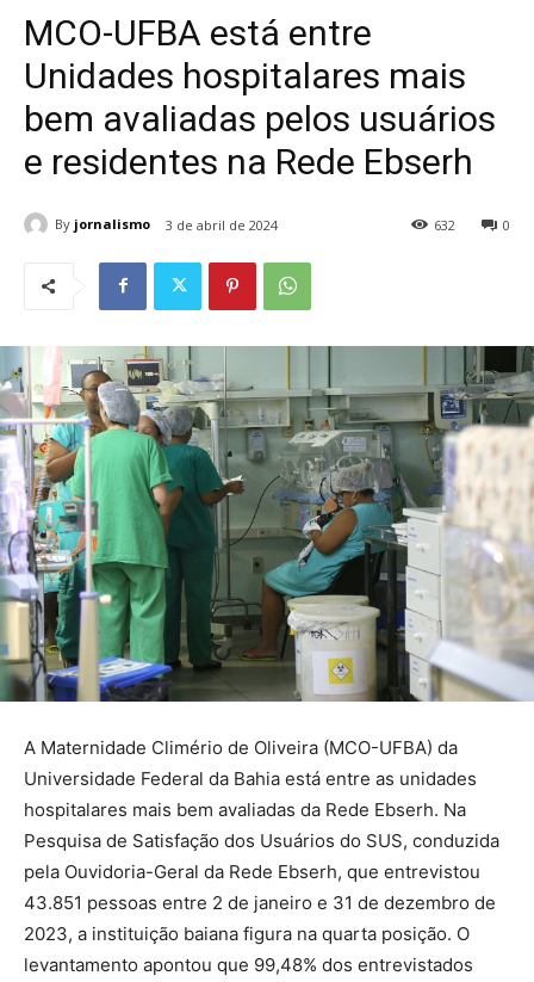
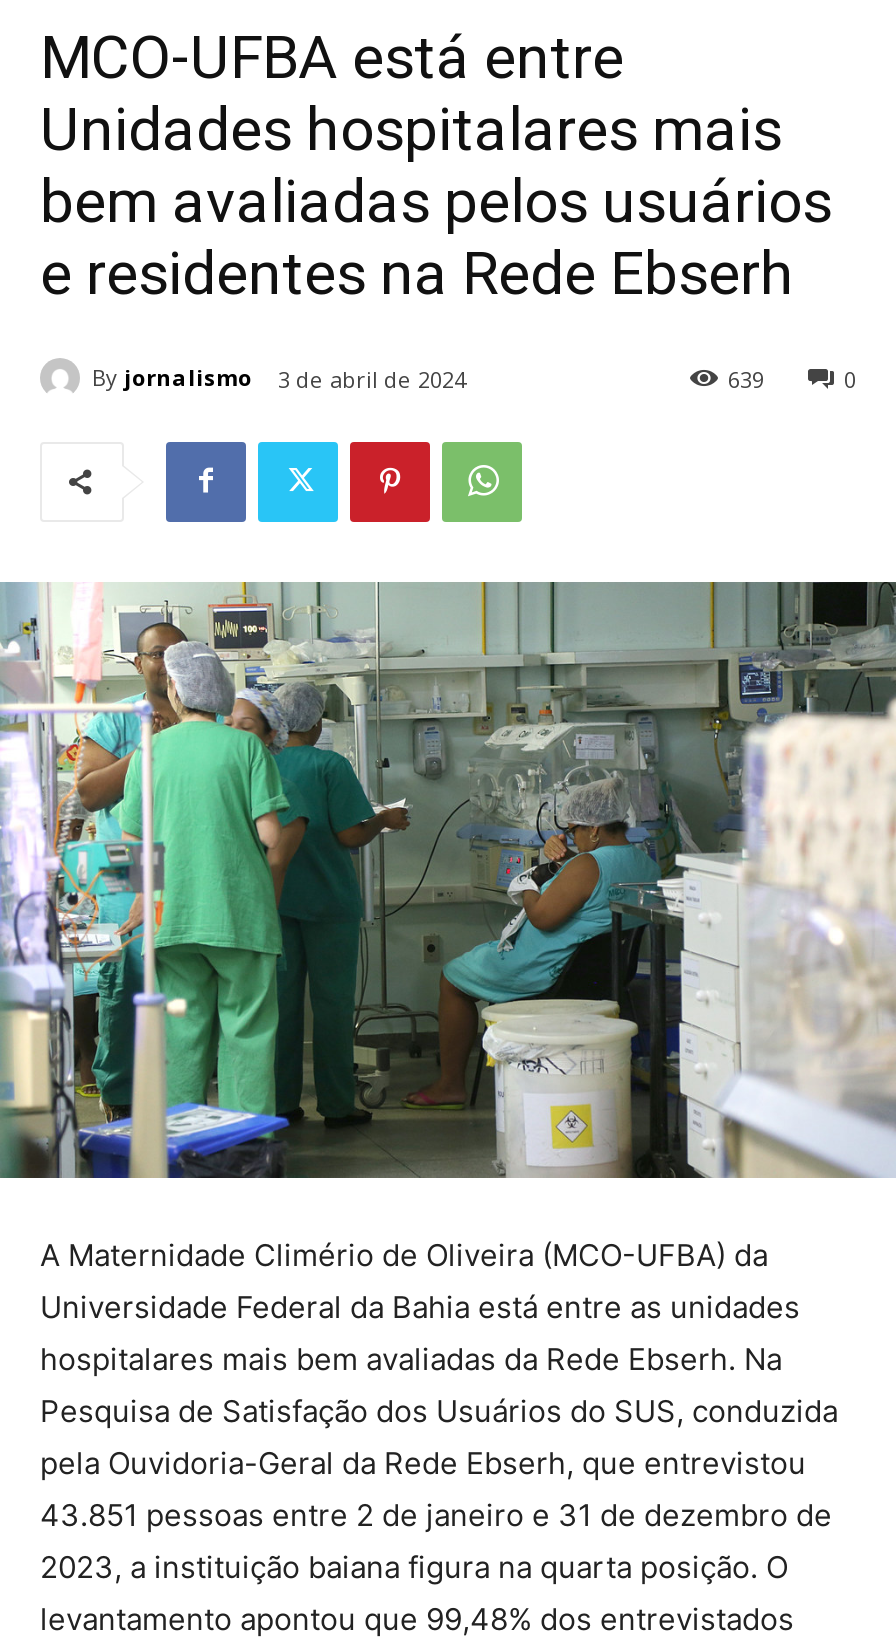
- 632
+ 639
